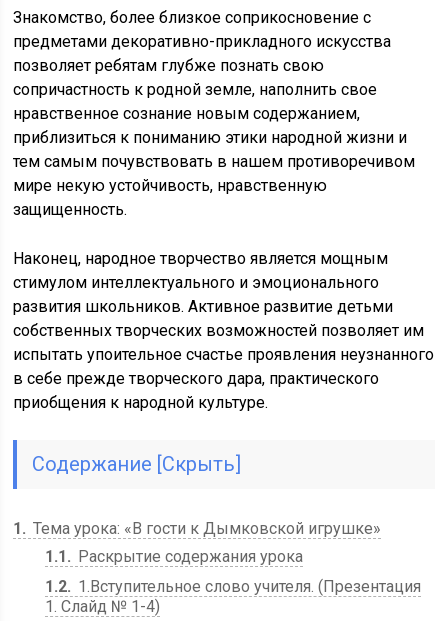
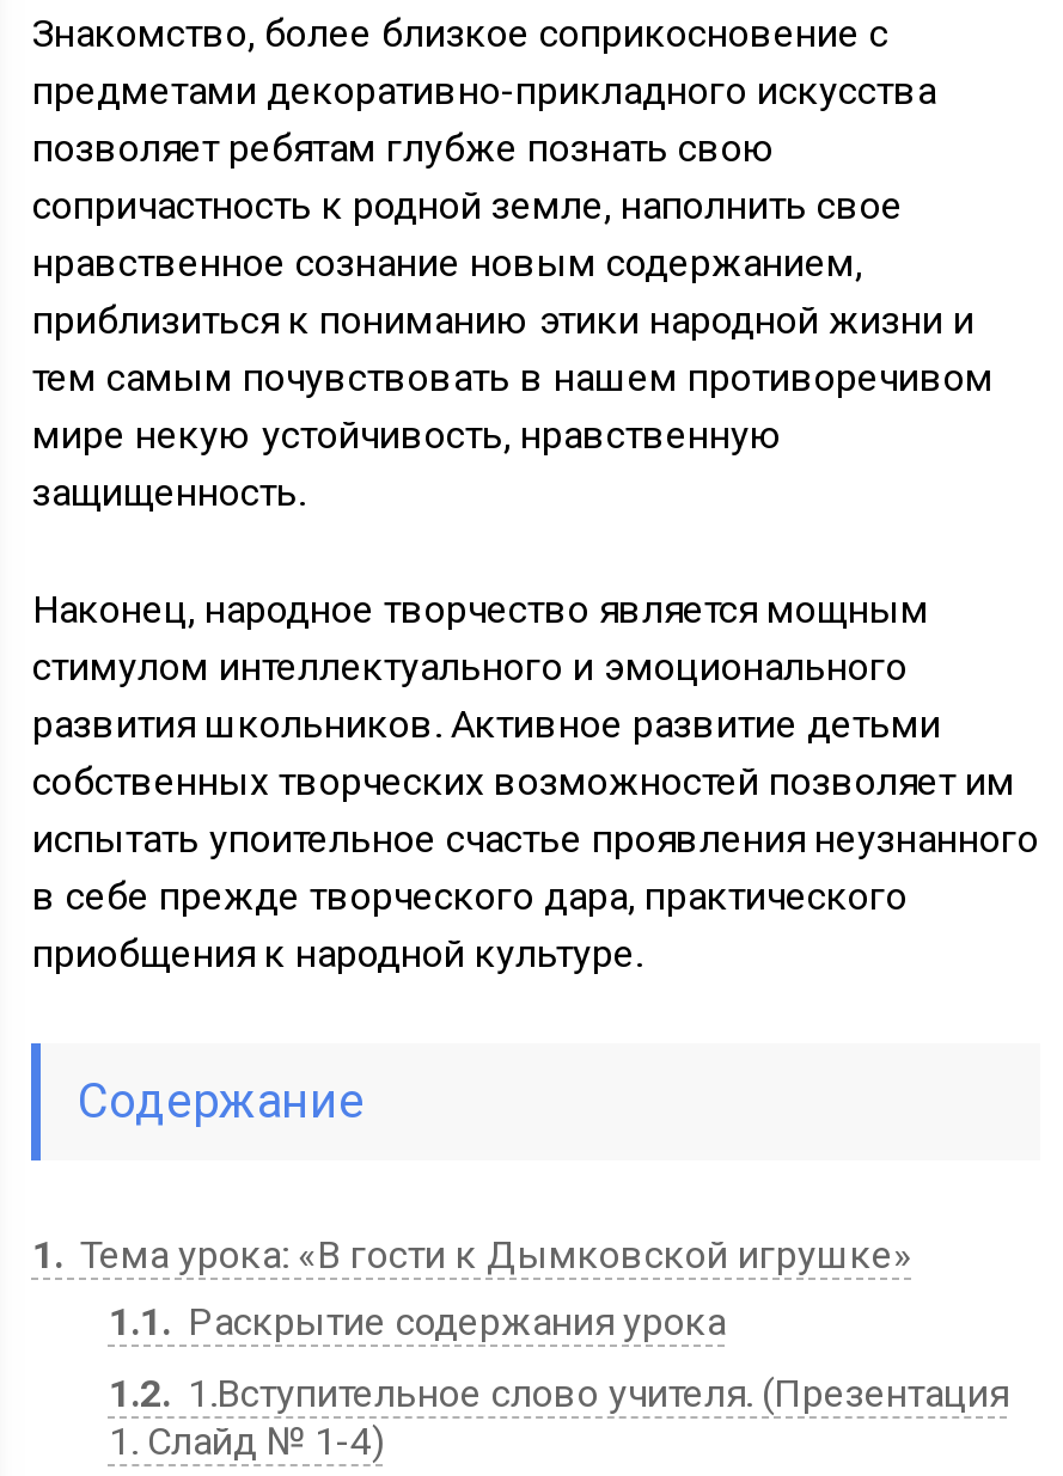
- Содержание [Скрыть]
+ Содержание
